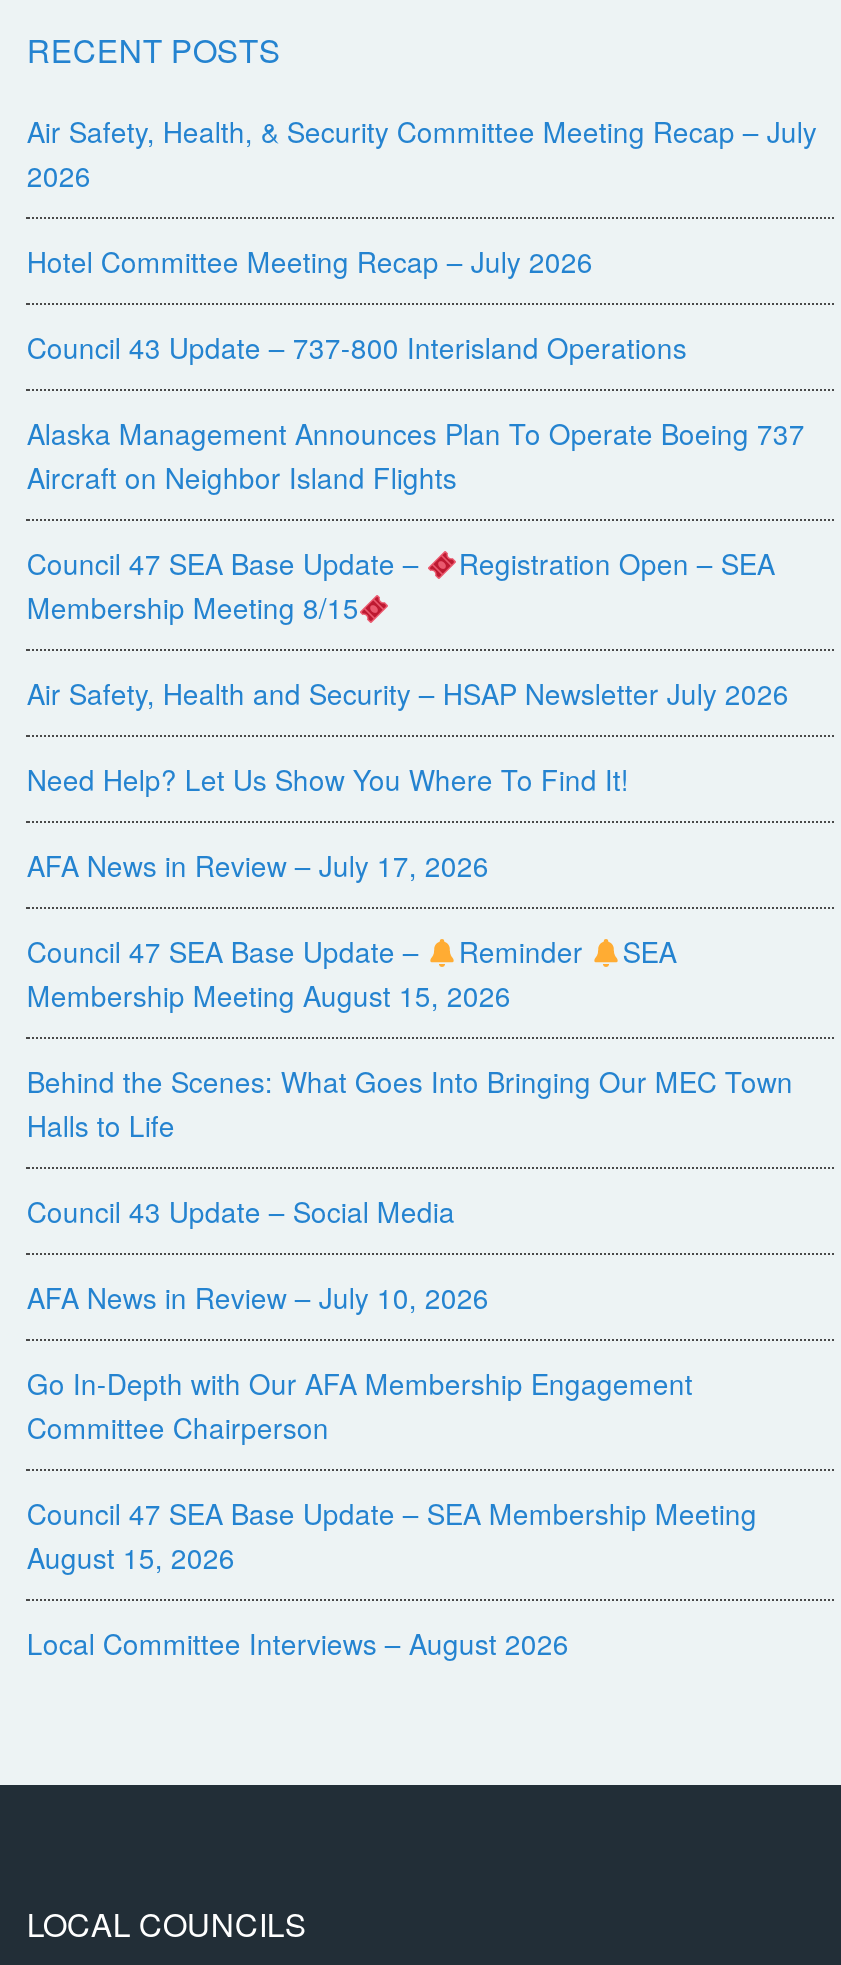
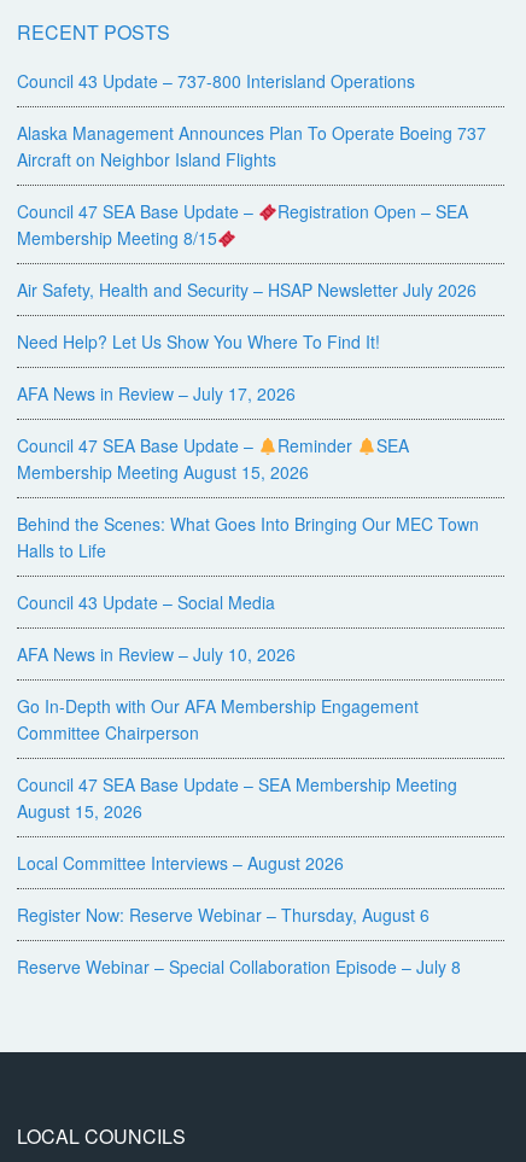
- Air Safety, Health, & Security Committee Meeting Recap – July
- 2026
- Hotel Committee Meeting Recap – July 2026

moved up: Council 43 Update – 737-800 Interisland Operations | Alaska Management Announces Plan To Operate Boeing 737 | Aircraft on Neighbor Island Flights | ... | August 15, 2026 | Local Committee Interviews – August 2026

+ Register Now: Reserve Webinar – Thursday, August 6
+ Reserve Webinar – Special Collaboration Episode – July 8
